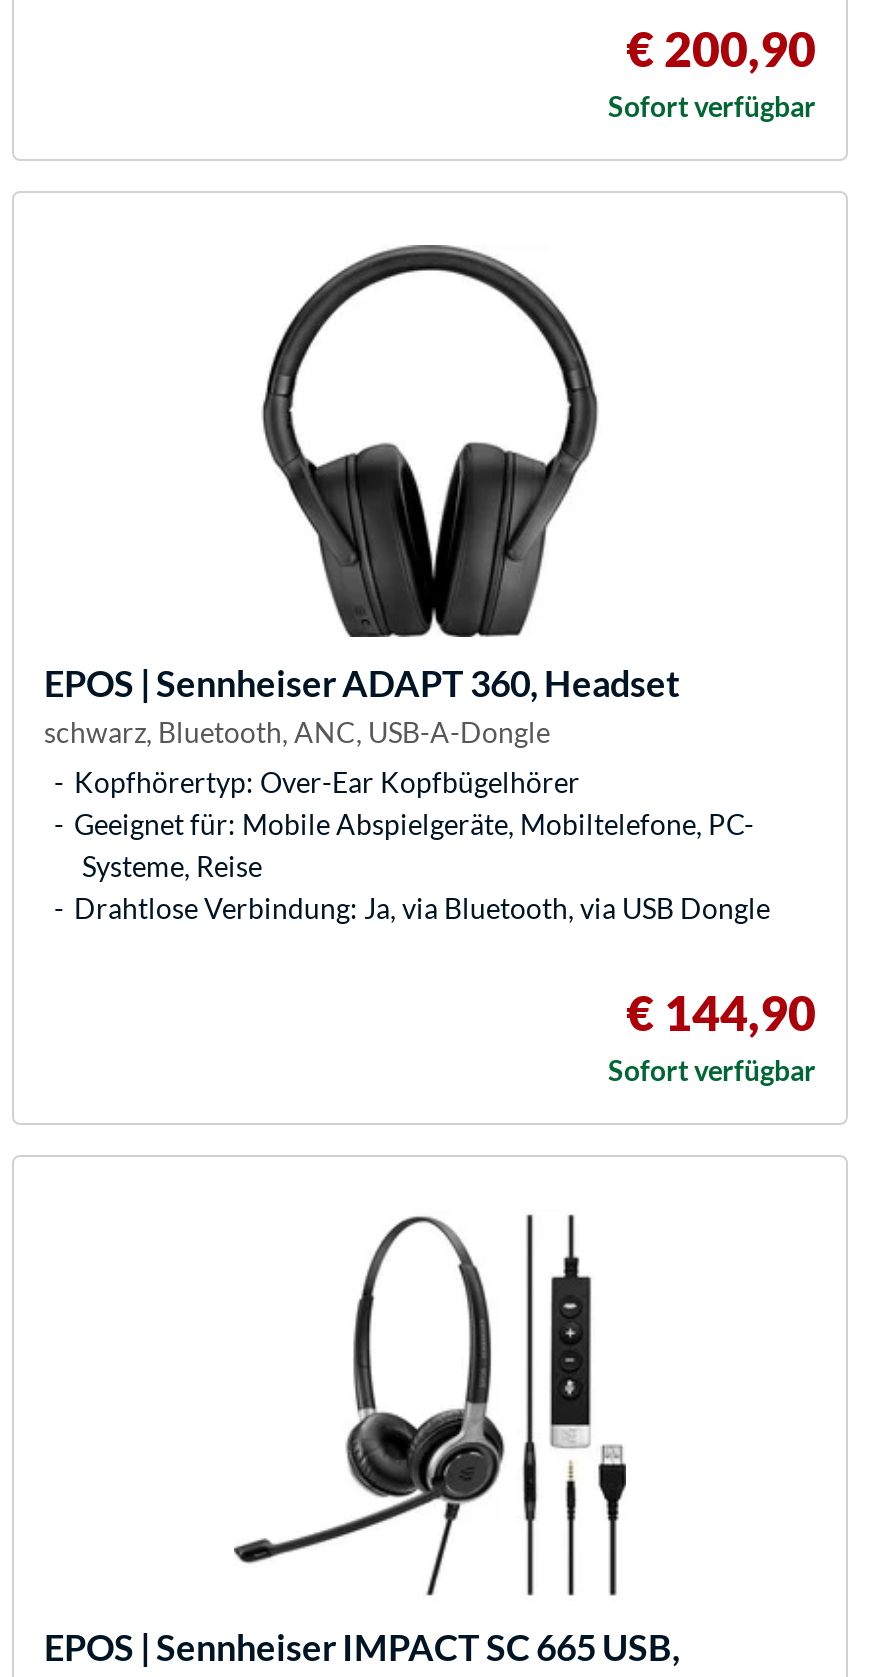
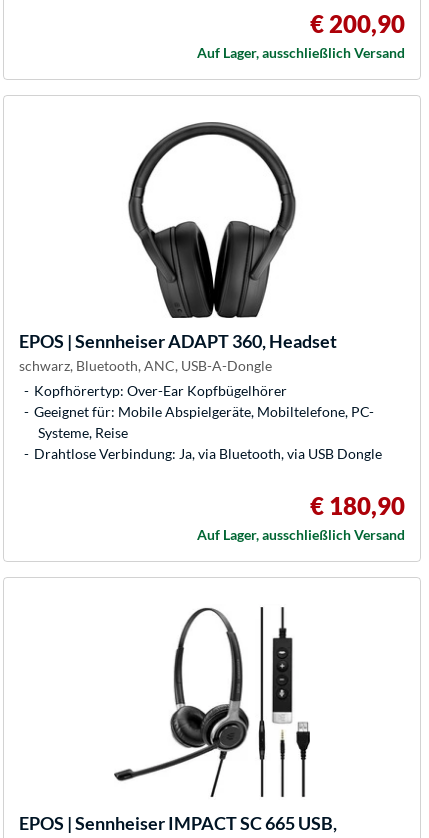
- Sofort verfügbar
+ Auf Lager, ausschließlich Versand

- € 144,90
- Sofort verfügbar
+ € 180,90
+ Auf Lager, ausschließlich Versand
